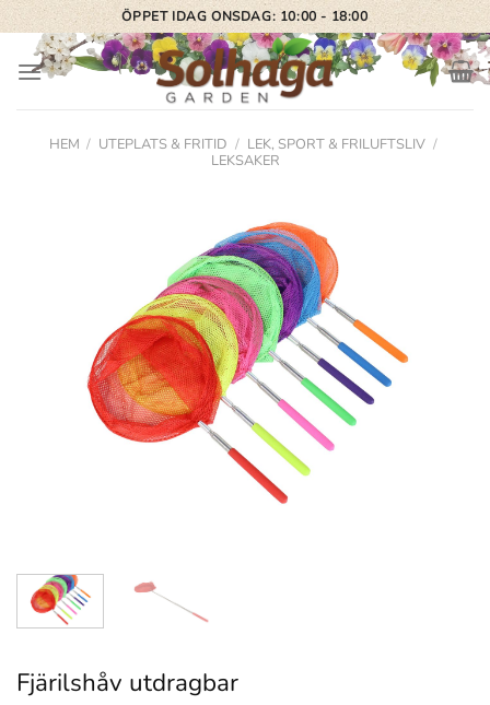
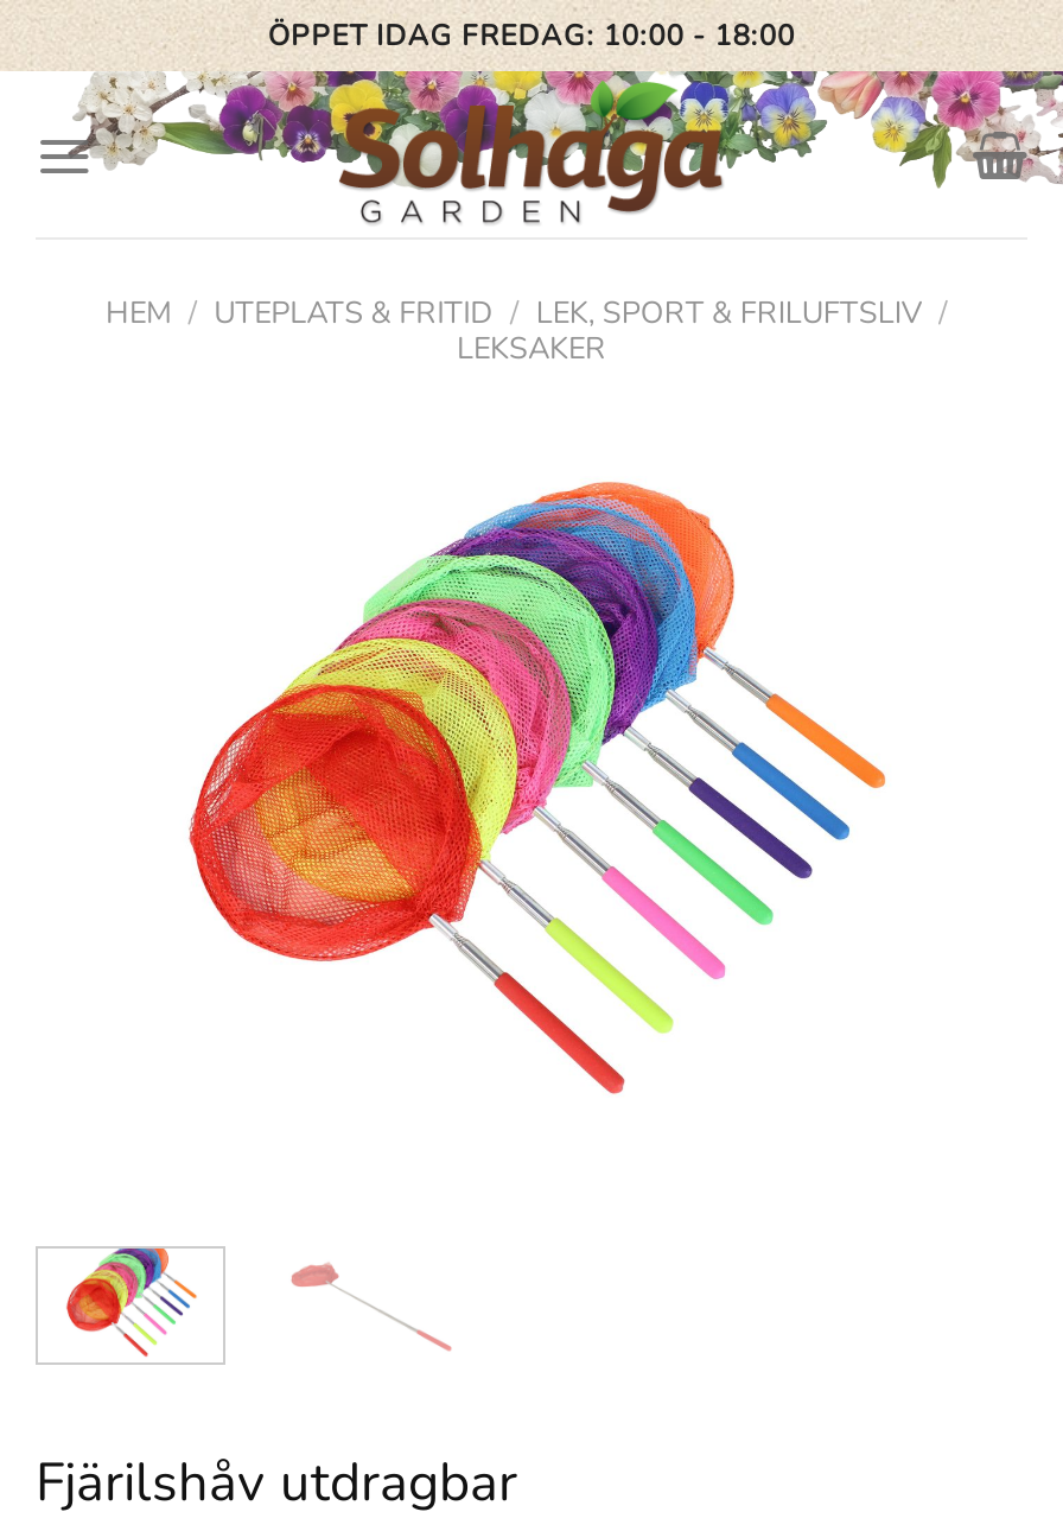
- ÖPPET IDAG ONSDAG: 10:00 - 18:00
+ ÖPPET IDAG FREDAG: 10:00 - 18:00
